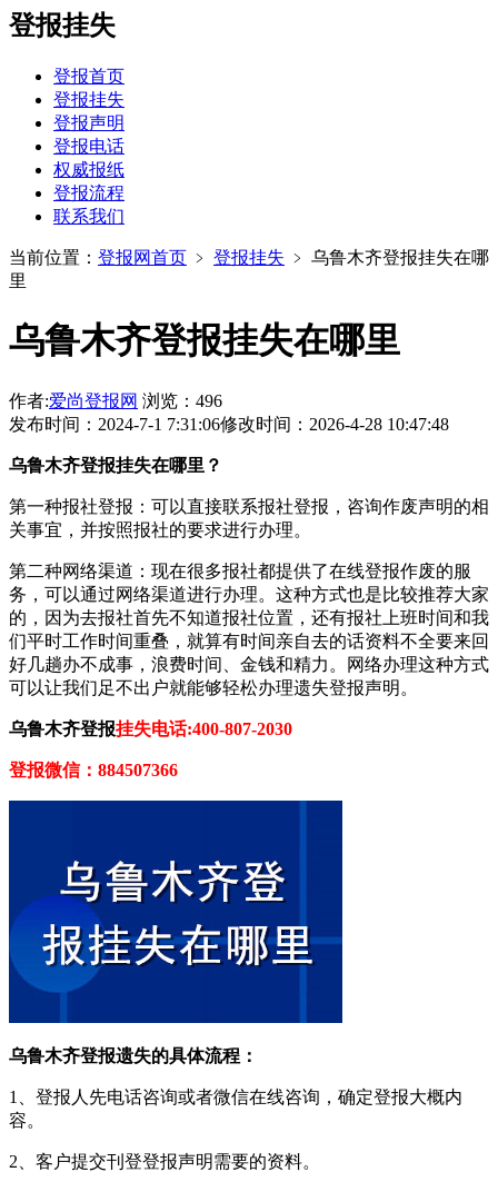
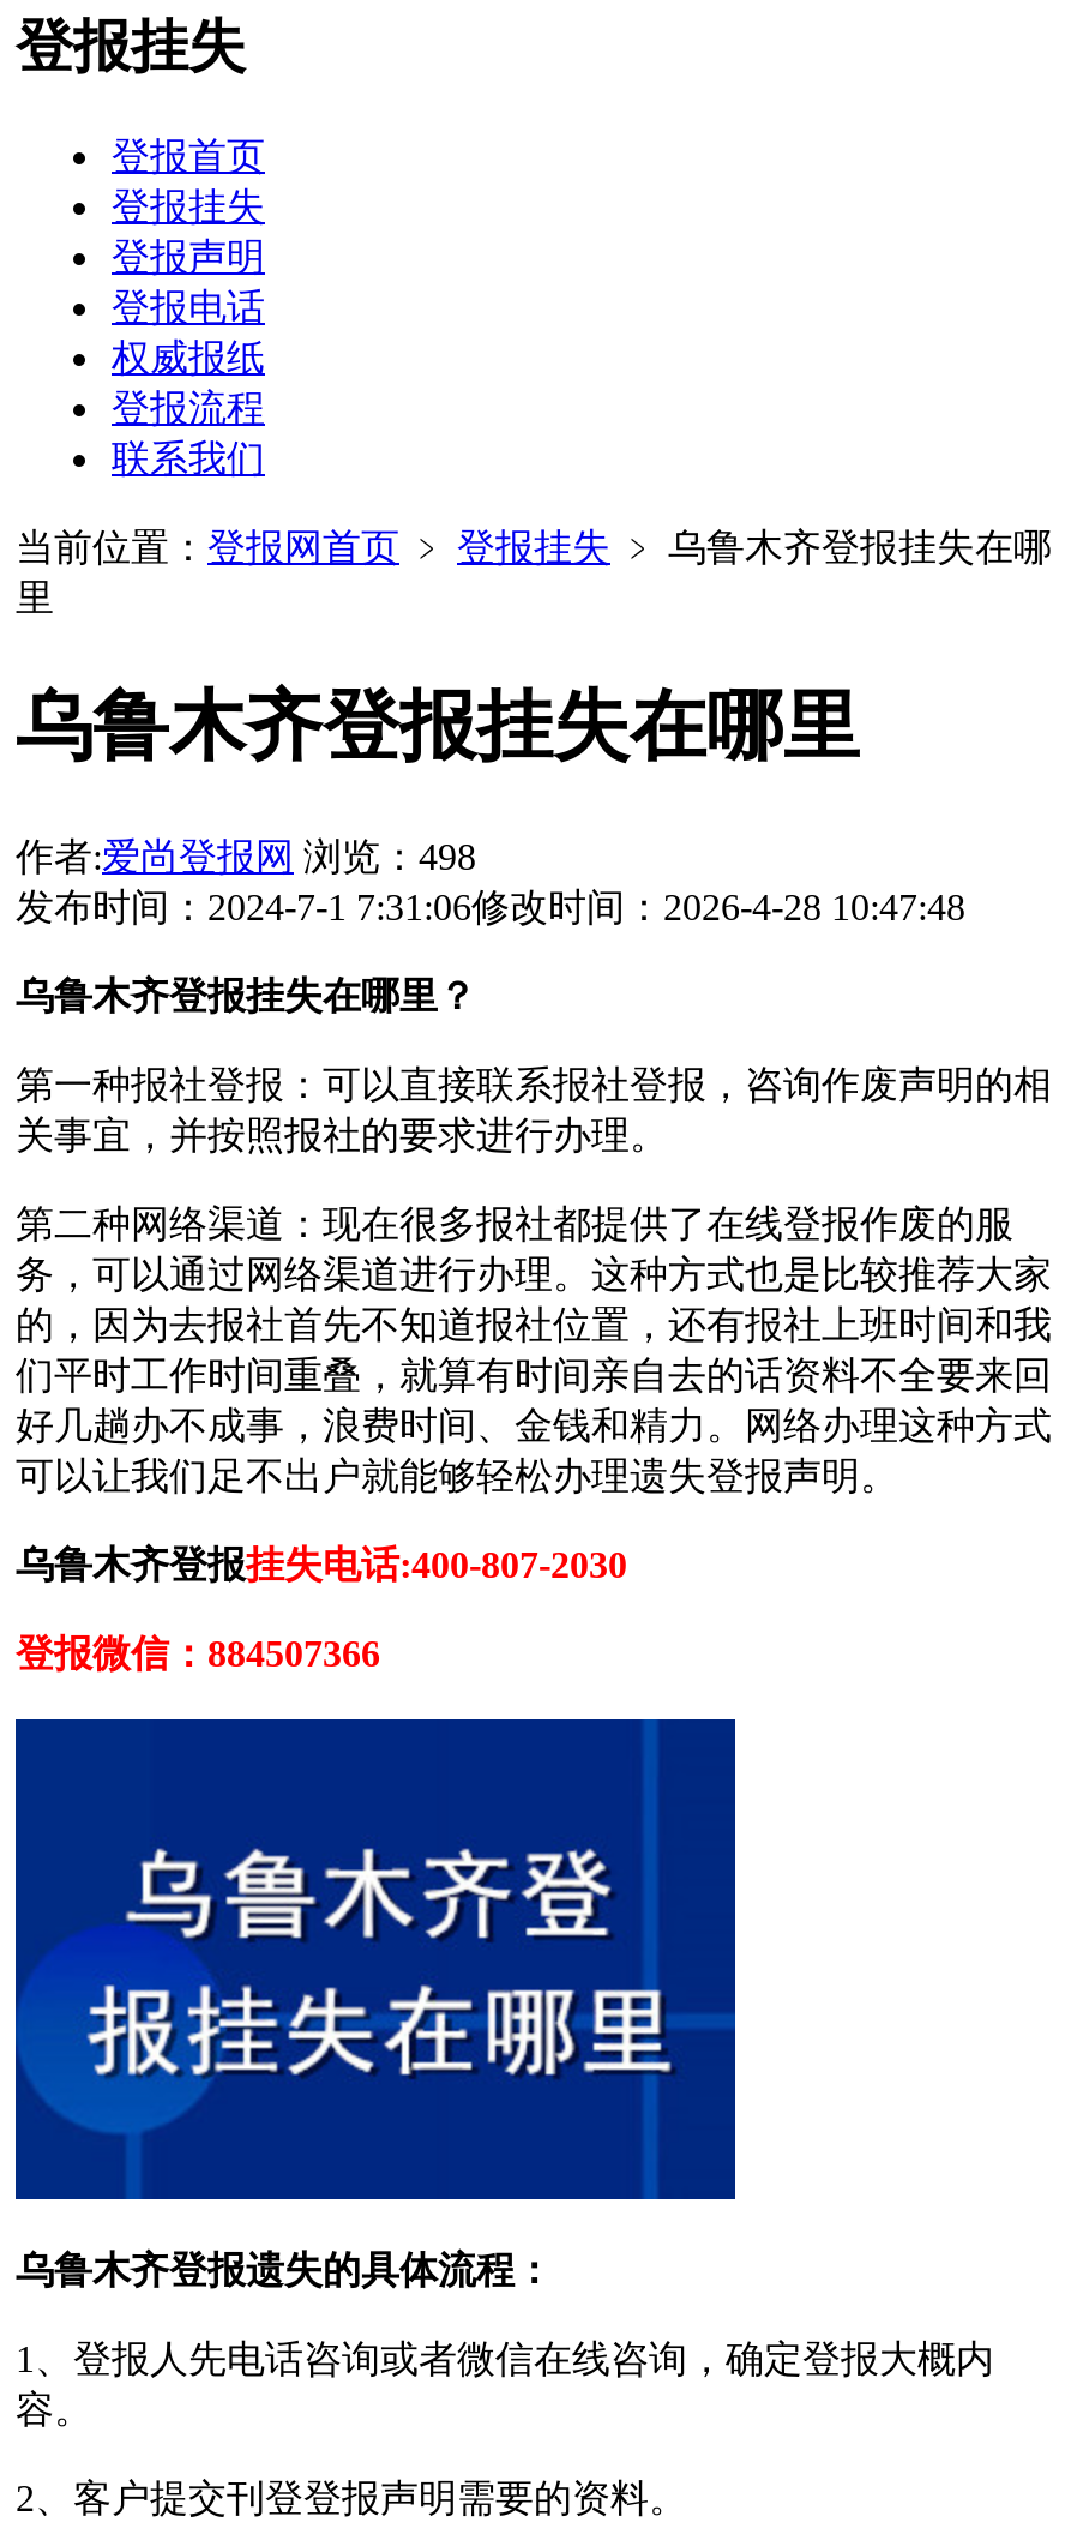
- 作者:爱尚登报网 浏览：496
+ 作者:爱尚登报网 浏览：498
